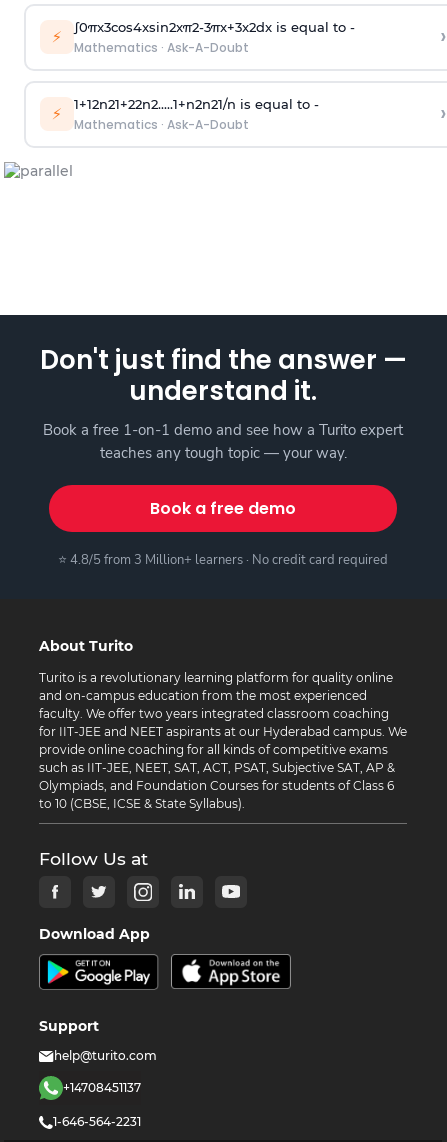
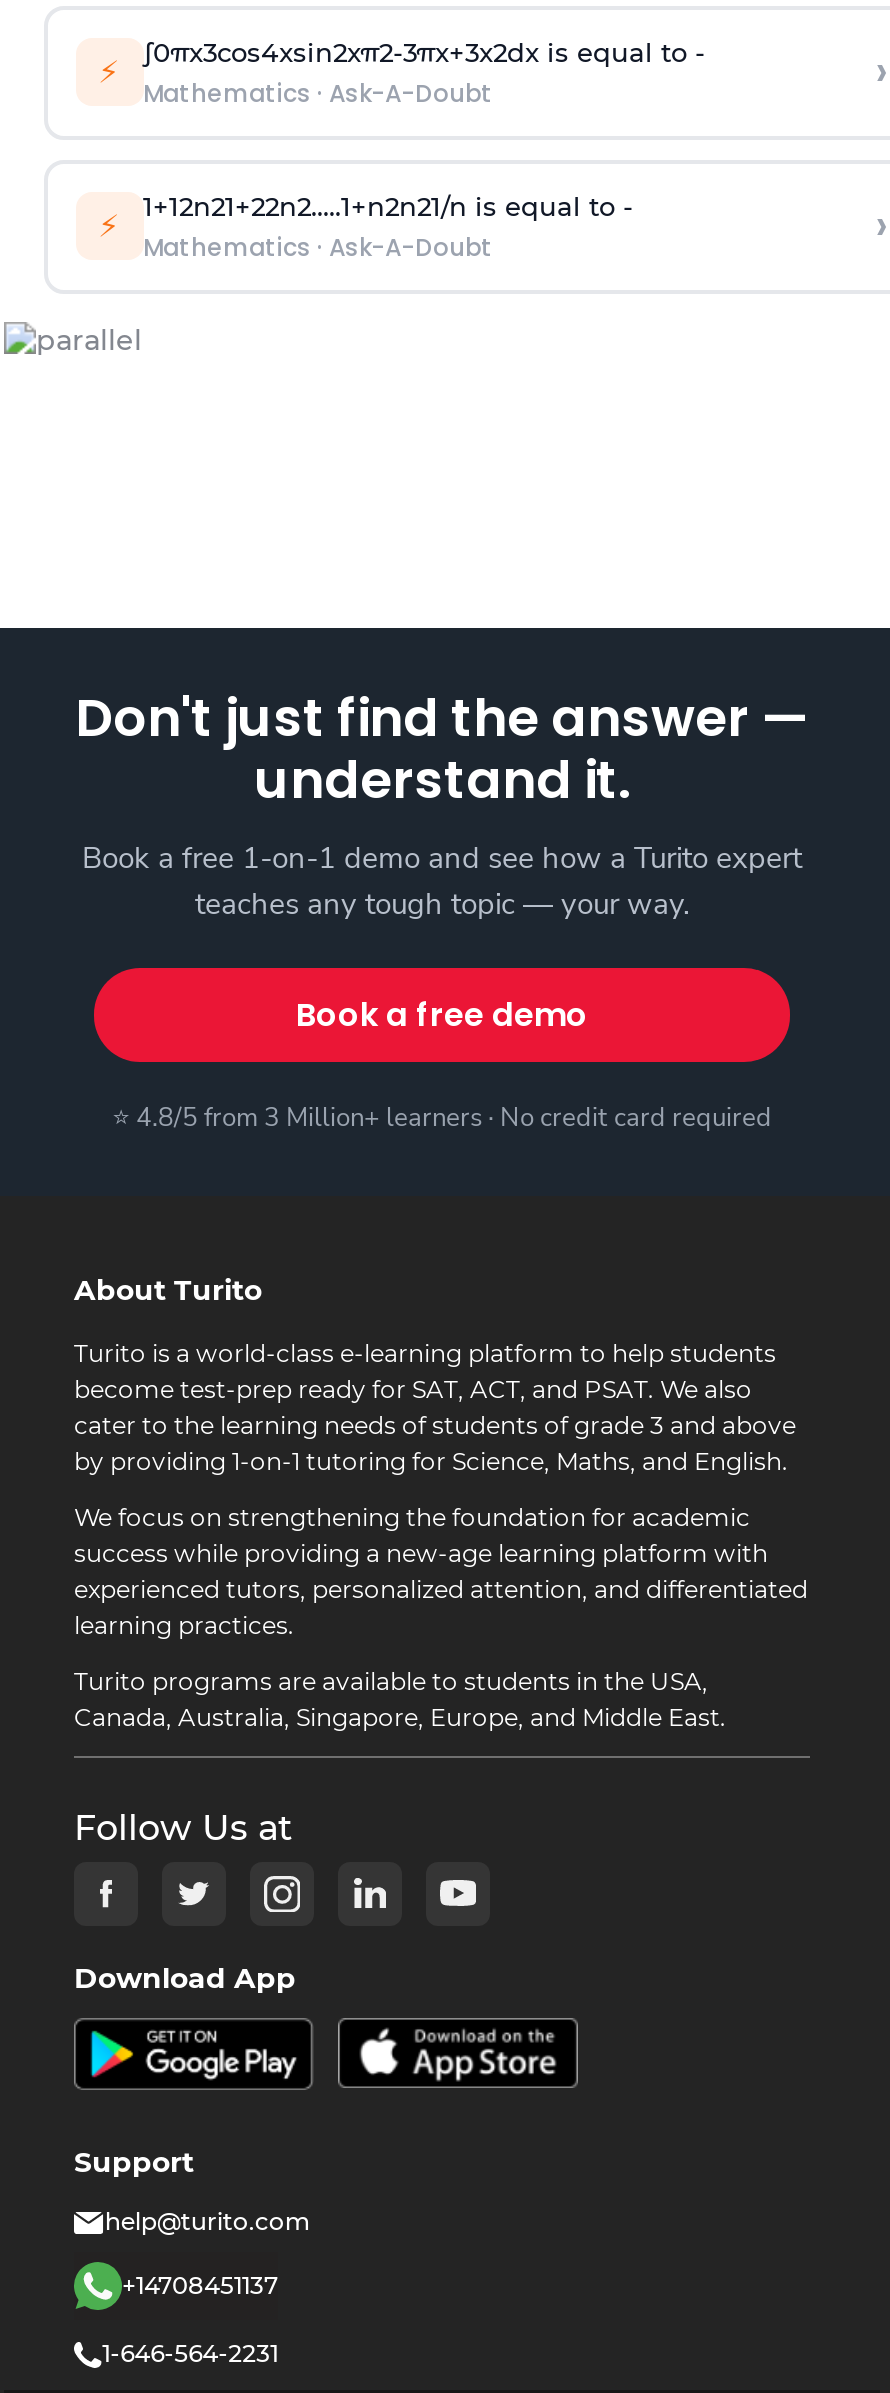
- Turito is a revolutionary learning platform for quality online
- and on-campus education from the most experienced
- faculty. We offer two years integrated classroom coaching
- for IIT-JEE and NEET aspirants at our Hyderabad campus. We
- provide online coaching for all kinds of competitive exams
- such as IIT-JEE, NEET, SAT, ACT, PSAT, Subjective SAT, AP &
- Olympiads, and Foundation Courses for students of Class 6
- to 10 (CBSE, ICSE & State Syllabus).
+ Turito is a world-class e-learning platform to help students
+ become test-prep ready for SAT, ACT, and PSAT. We also
+ cater to the learning needs of students of grade 3 and above
+ by providing 1-on-1 tutoring for Science, Maths, and English.
+ We focus on strengthening the foundation for academic
+ success while providing a new-age learning platform with
+ experienced tutors, personalized attention, and differentiated
+ learning practices.
+ Turito programs are available to students in the USA,
+ Canada, Australia, Singapore, Europe, and Middle East.
